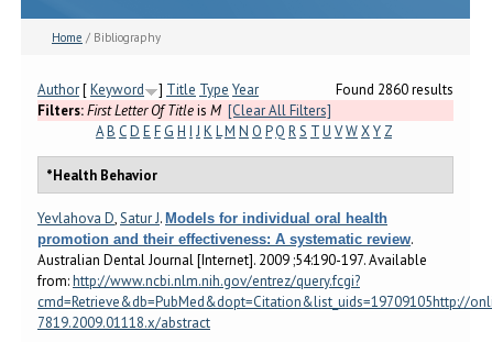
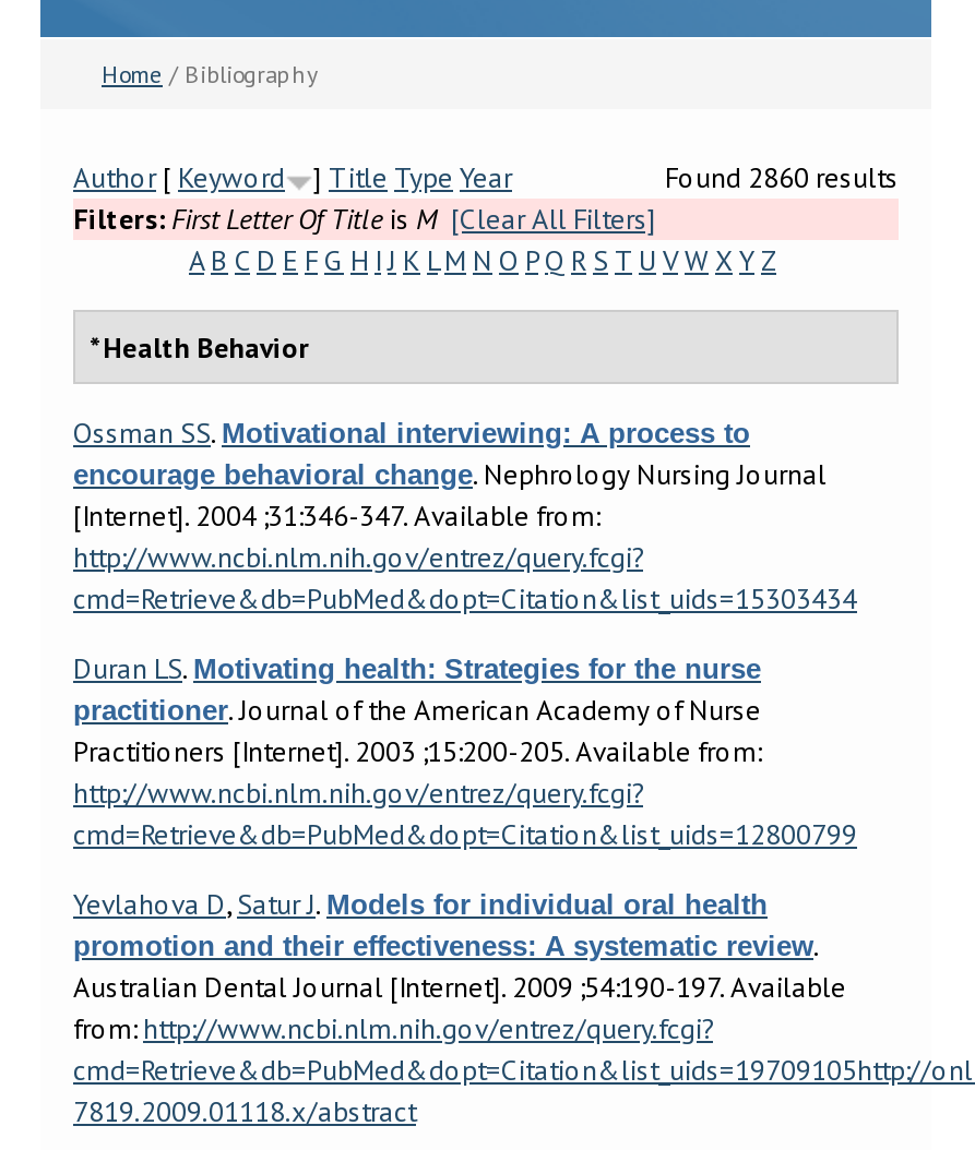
+ Ossman SS. Motivational interviewing: A process to
+ encourage behavioral change. Nephrology Nursing Journal
+ [Internet]. 2004 ;31:346-347. Available from:
+ http://www.ncbi.nlm.nih.gov/entrez/query.fcgi?
+ cmd=Retrieve&db=PubMed&dopt=Citation&list_uids=15303434
+ Duran LS. Motivating health: Strategies for the nurse
+ practitioner. Journal of the American Academy of Nurse
+ Practitioners [Internet]. 2003 ;15:200-205. Available from:
+ http://www.ncbi.nlm.nih.gov/entrez/query.fcgi?
+ cmd=Retrieve&db=PubMed&dopt=Citation&list_uids=12800799
